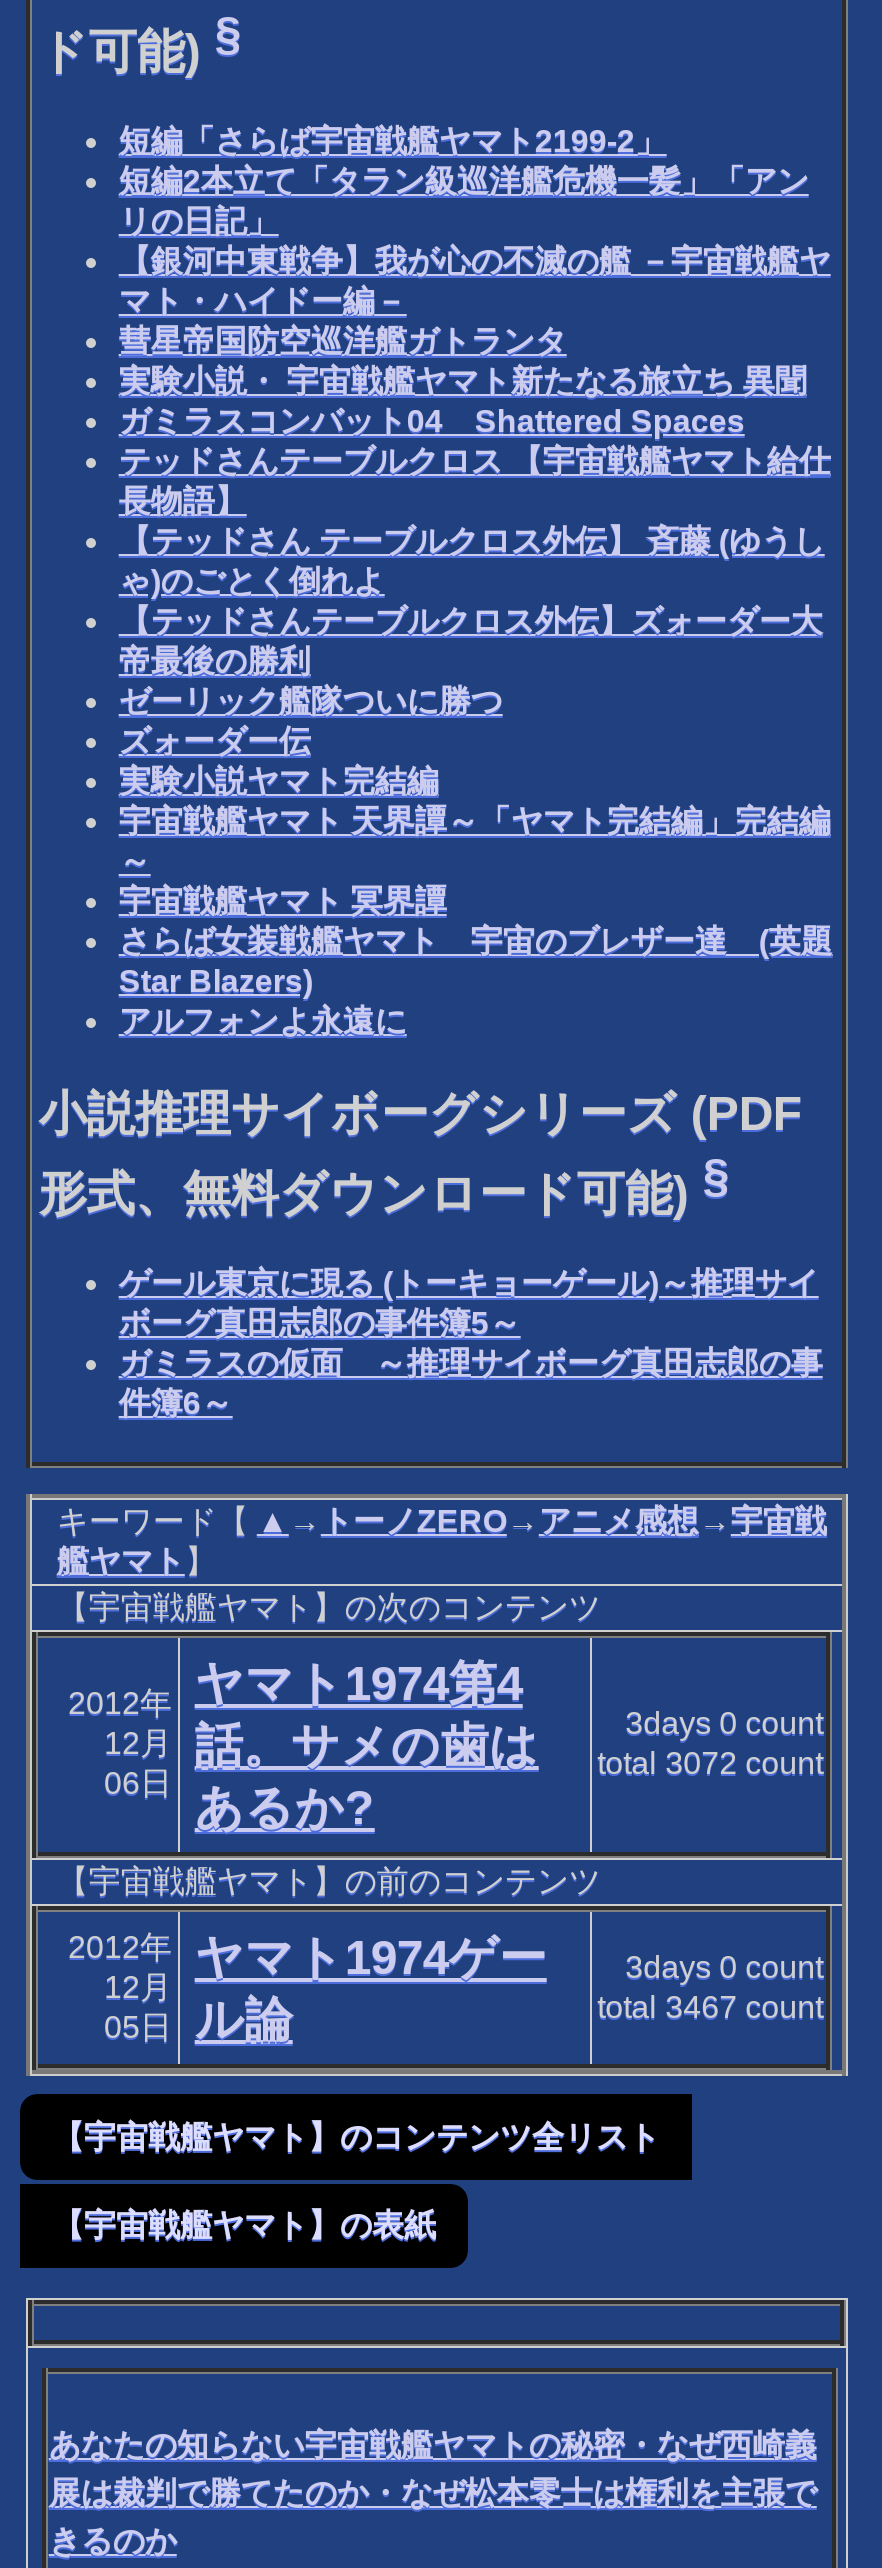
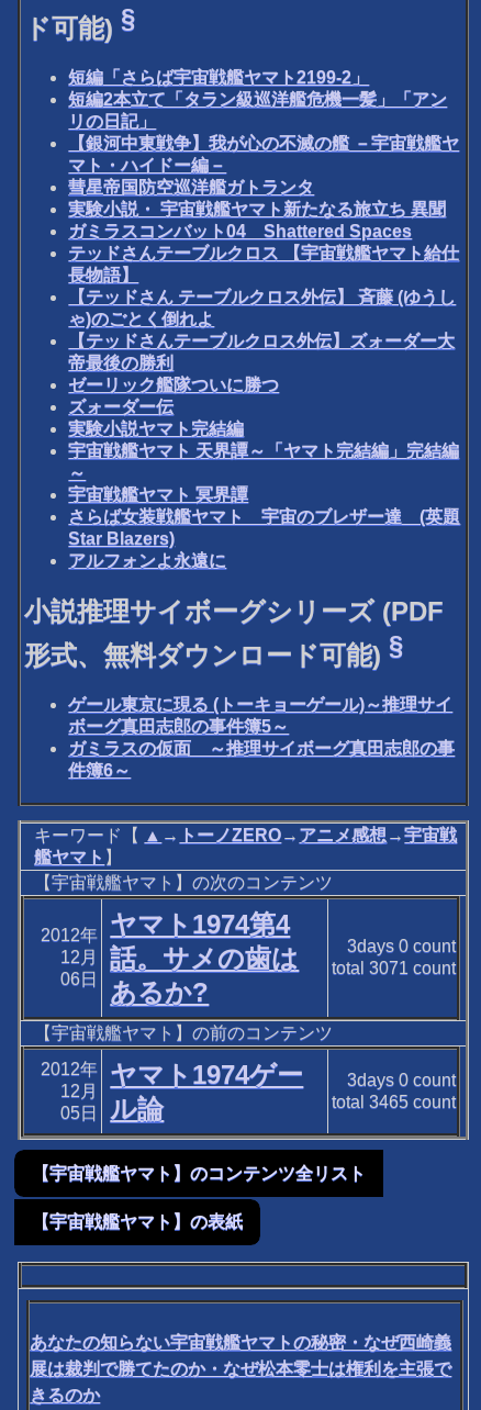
- 12月 話。サメの歯は total 3072 count
+ 12月 話。サメの歯は total 3071 count

- total 3467 count
+ total 3465 count
